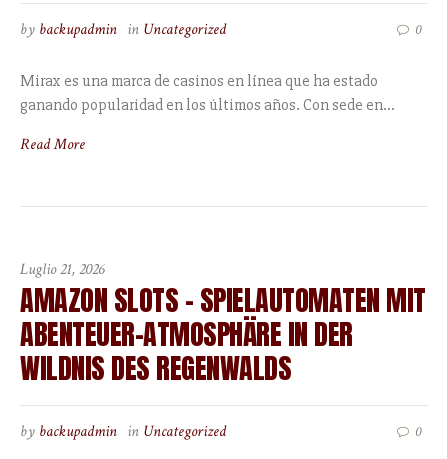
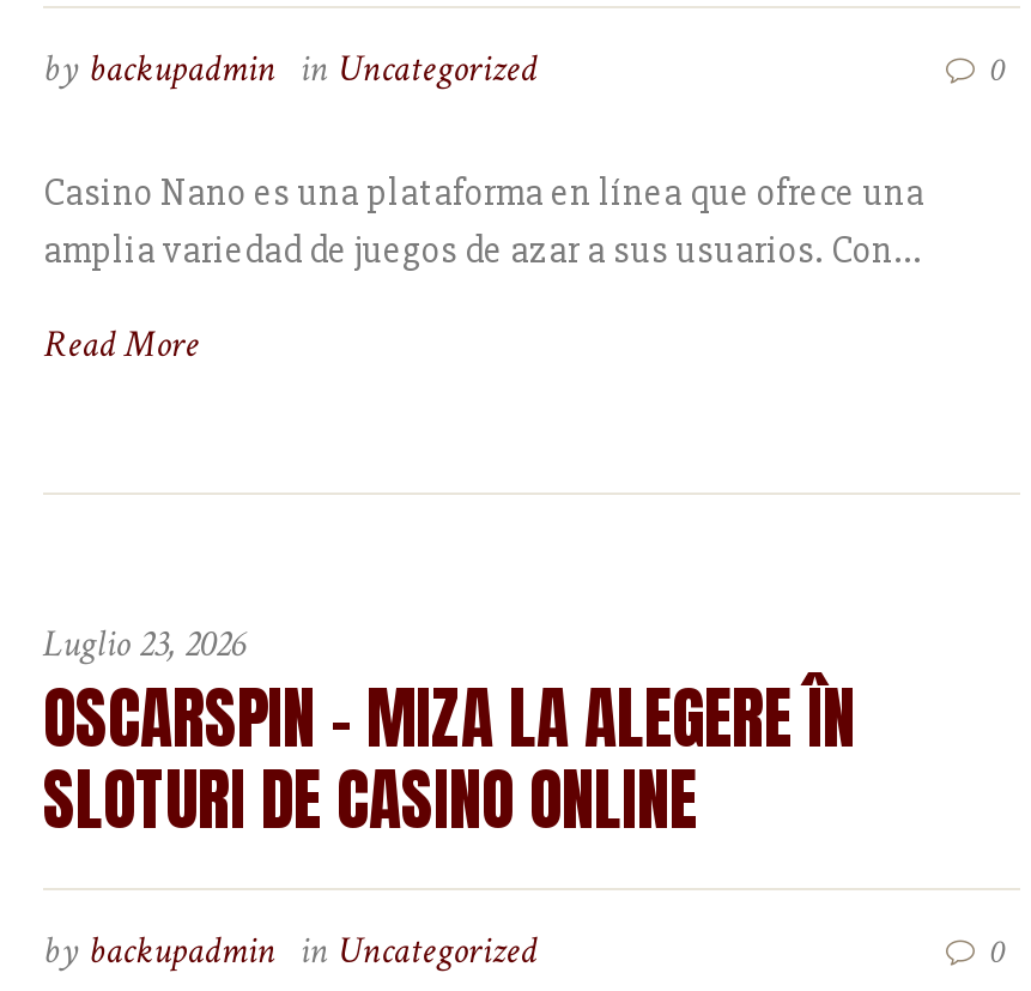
- Mirax es una marca de casinos en línea que ha estado
- ganando popularidad en los últimos años. Con sede en...
+ Casino Nano es una plataforma en línea que ofrece una
+ amplia variedad de juegos de azar a sus usuarios. Con...

- Luglio 21, 2026
- AMAZON SLOTS – SPIELAUTOMATEN MIT
- ABENTEUER-ATMOSPHÄRE IN DER
- WILDNIS DES REGENWALDS
+ Luglio 23, 2026
+ OSCARSPIN – MIZA LA ALEGERE ÎN
+ SLOTURI DE CASINO ONLINE
